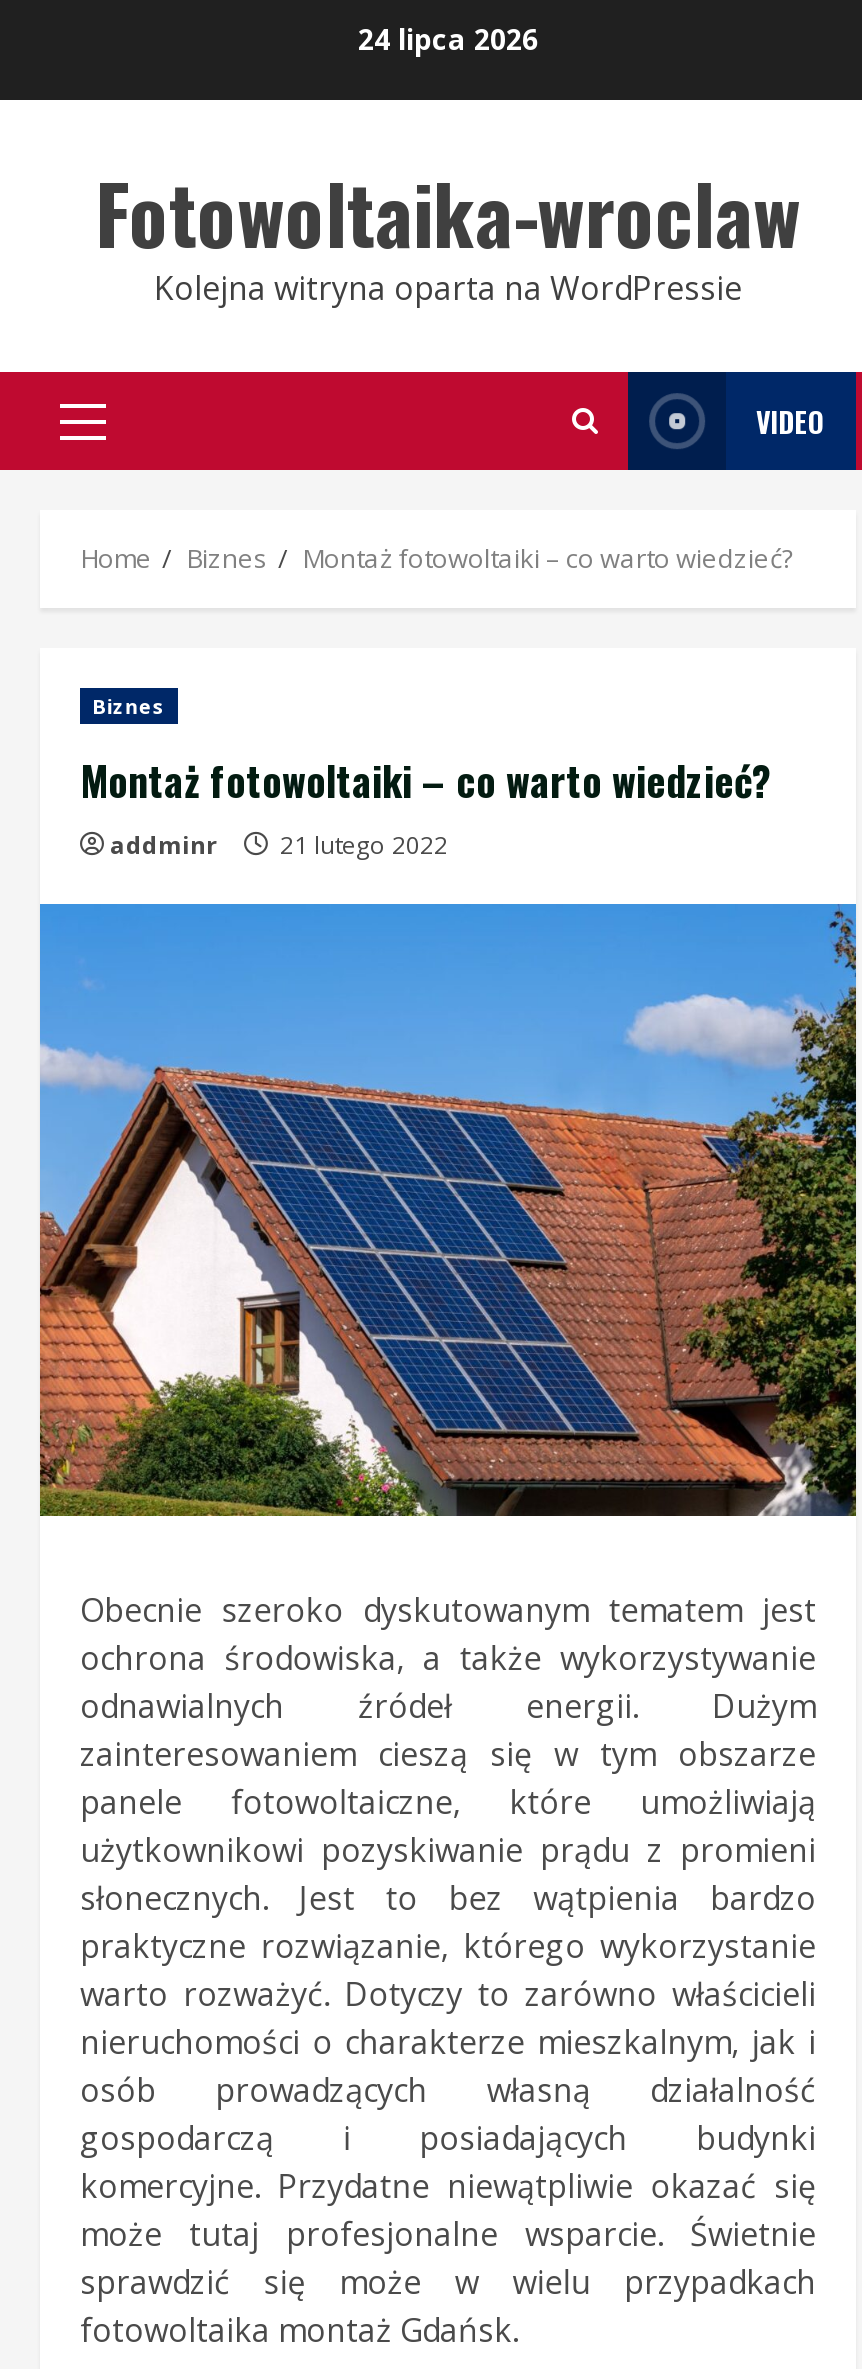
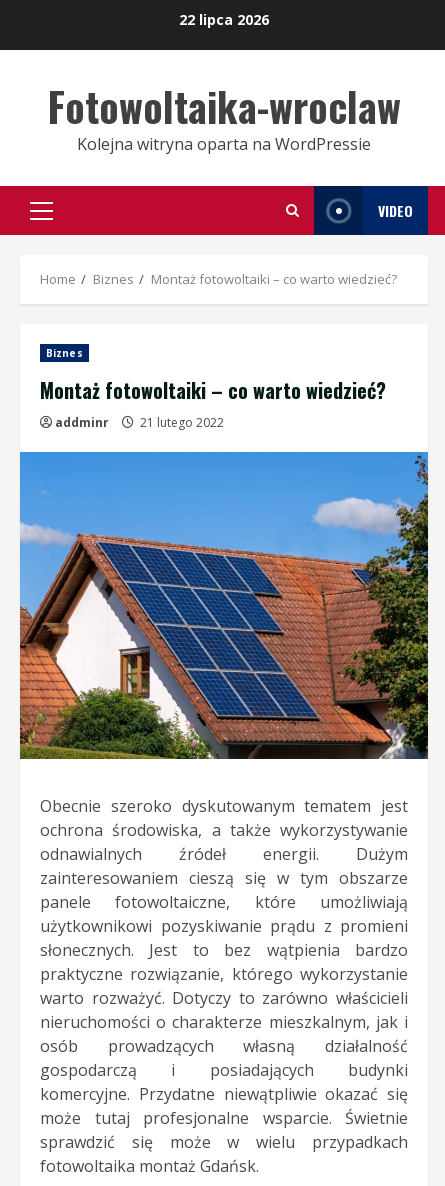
- 24 lipca 2026
+ 22 lipca 2026
